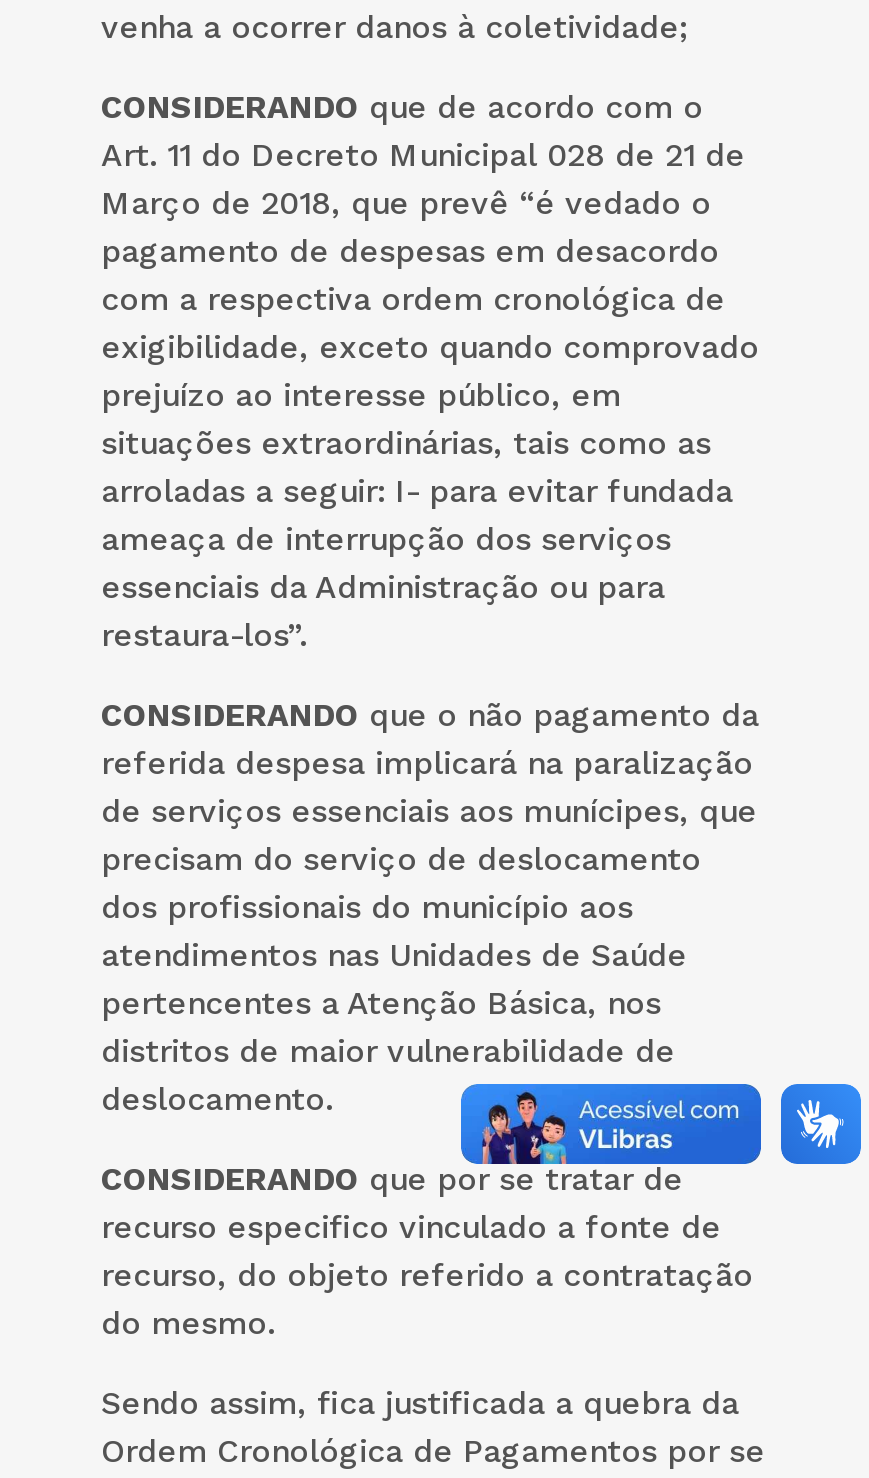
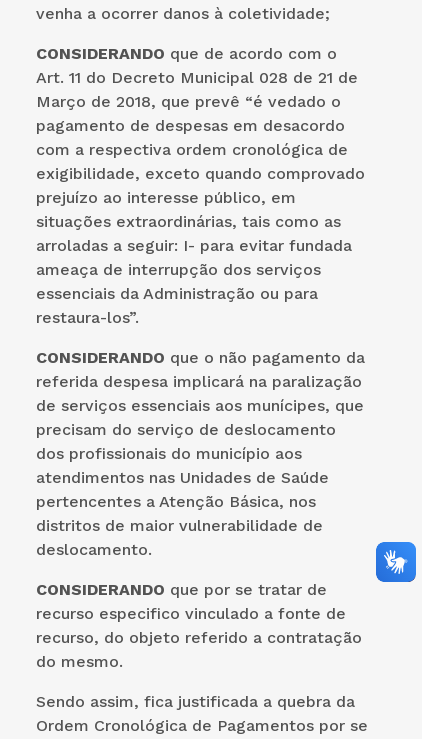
- [image]
